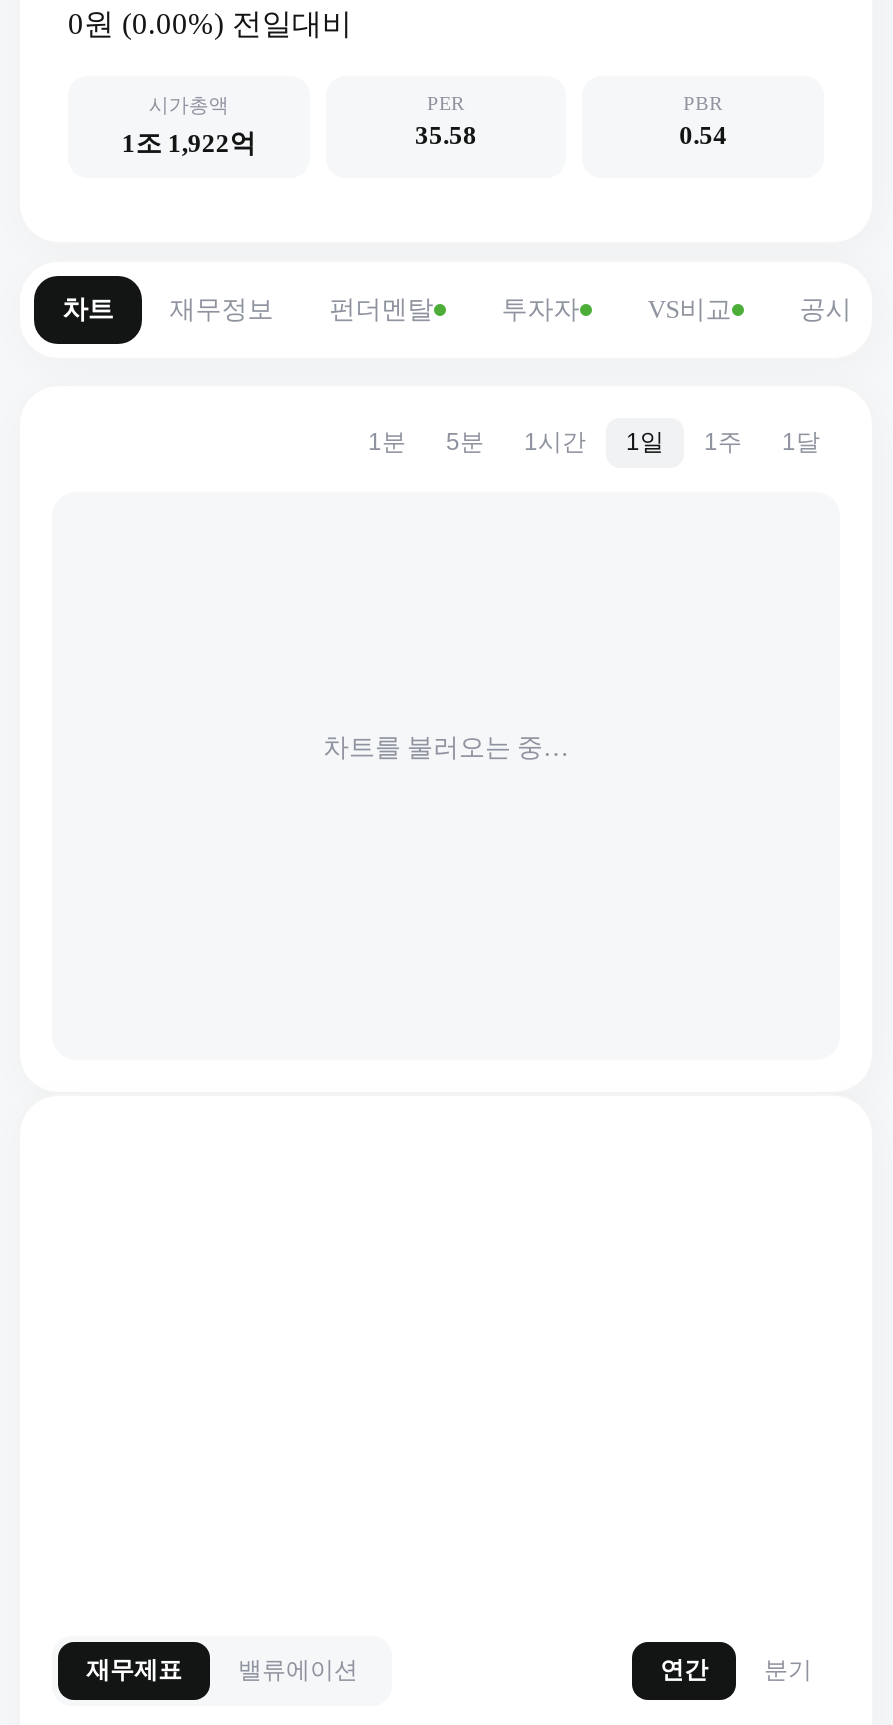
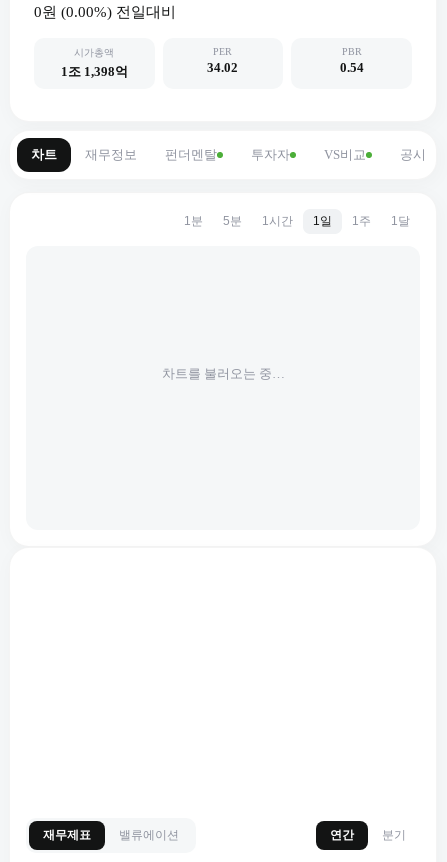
- 1조 1,922억
+ 1조 1,398억

- 35.58
+ 34.02
